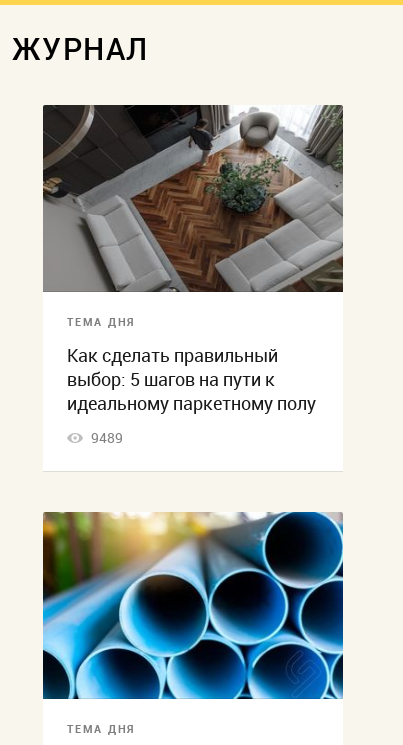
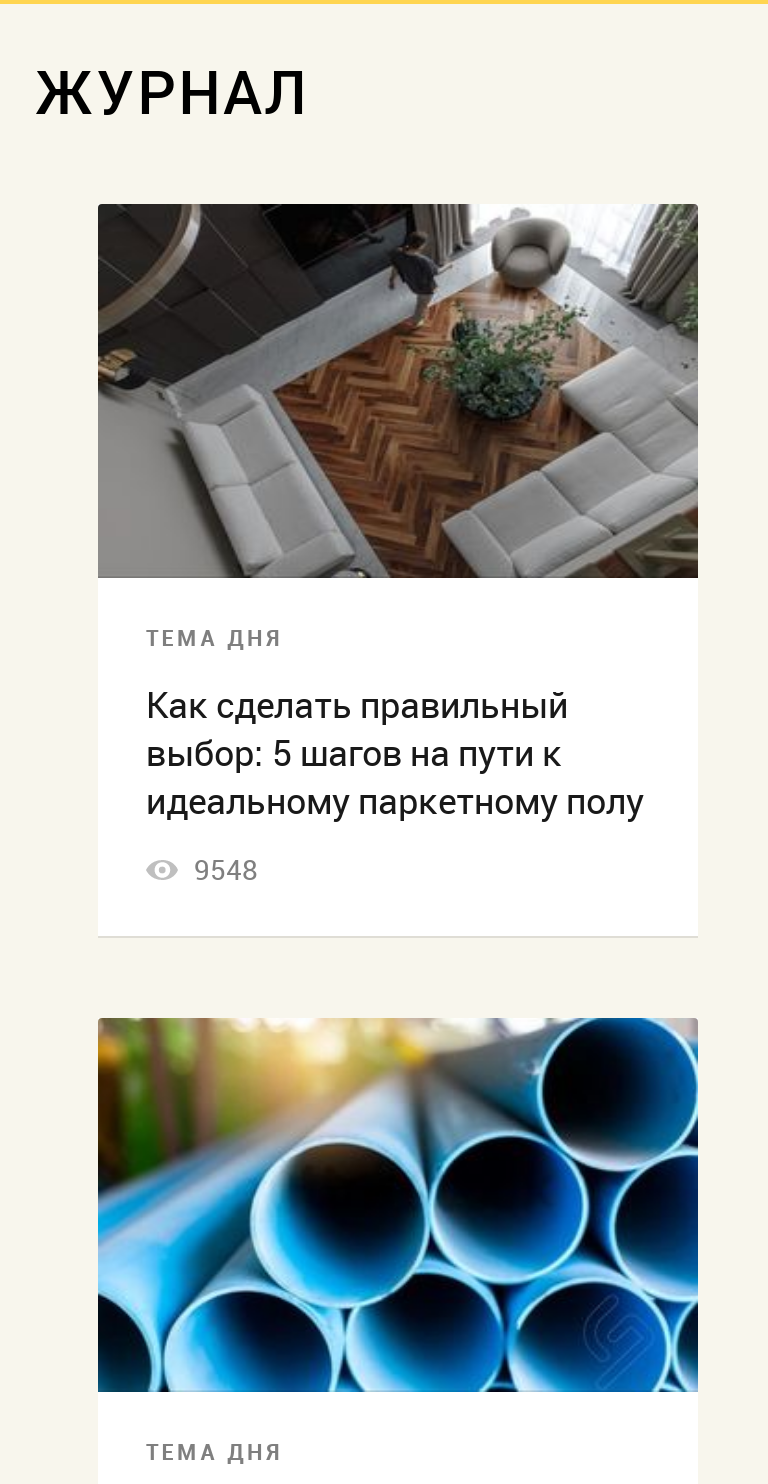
- 9489
+ 9548
